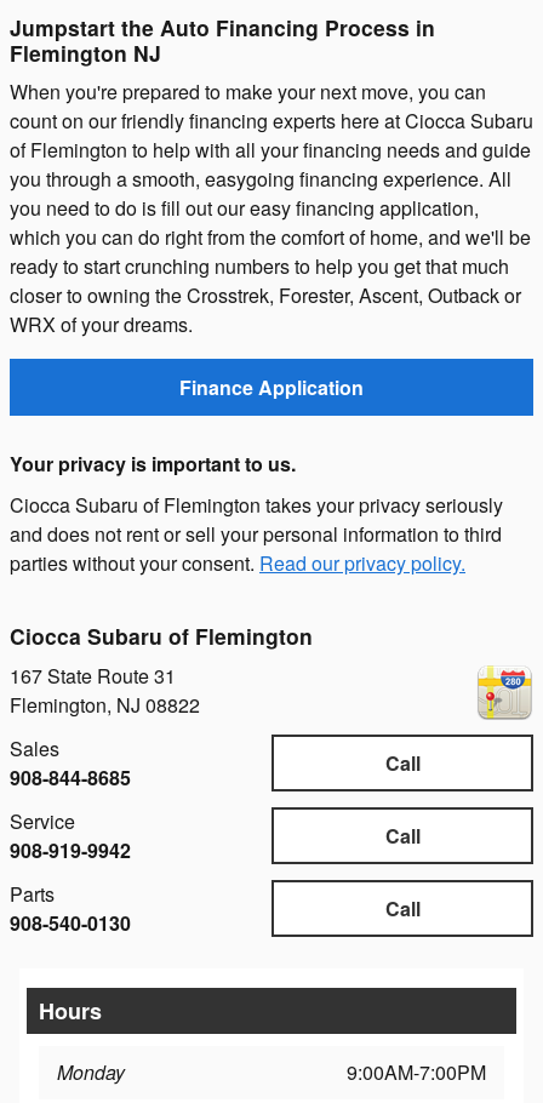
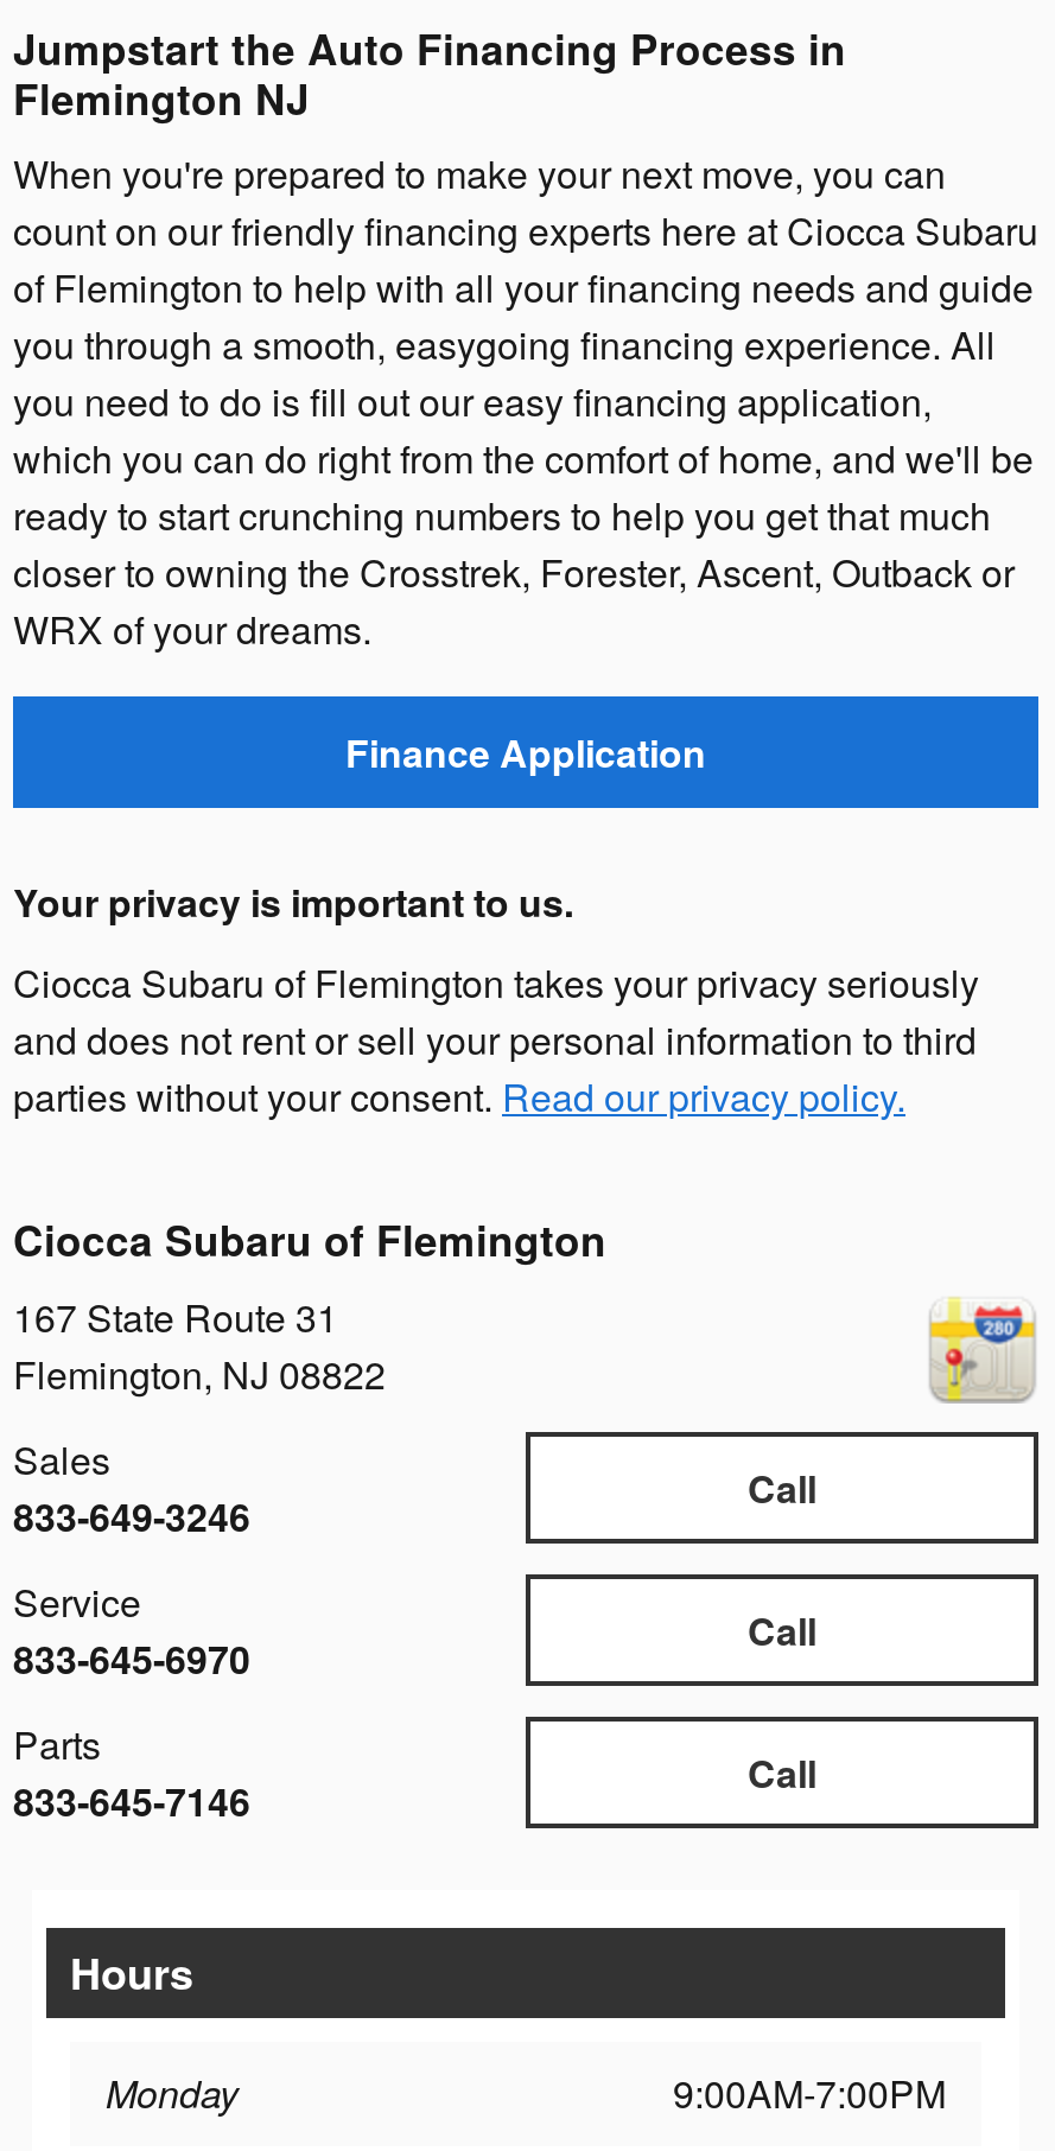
- 908-844-8685
+ 833-649-3246

- 908-919-9942
+ 833-645-6970

- 908-540-0130
+ 833-645-7146
